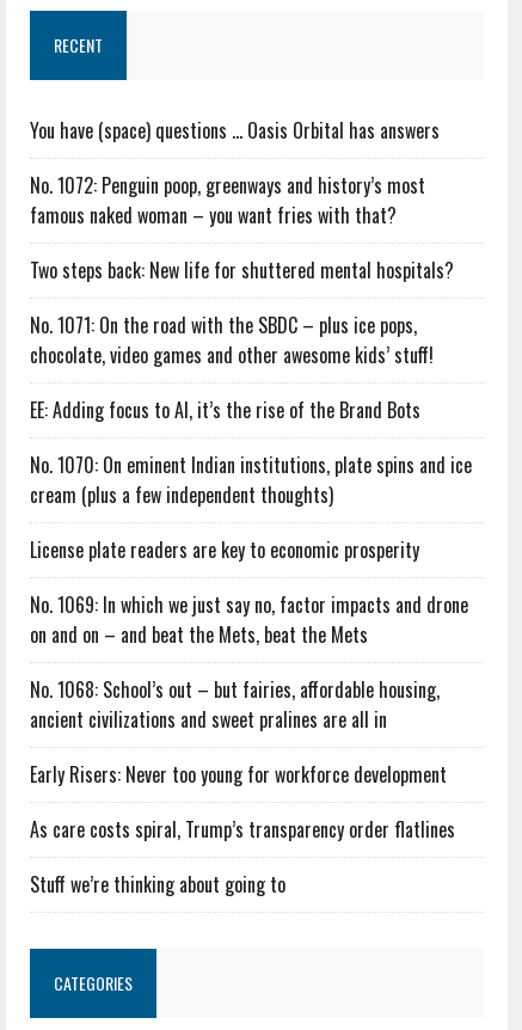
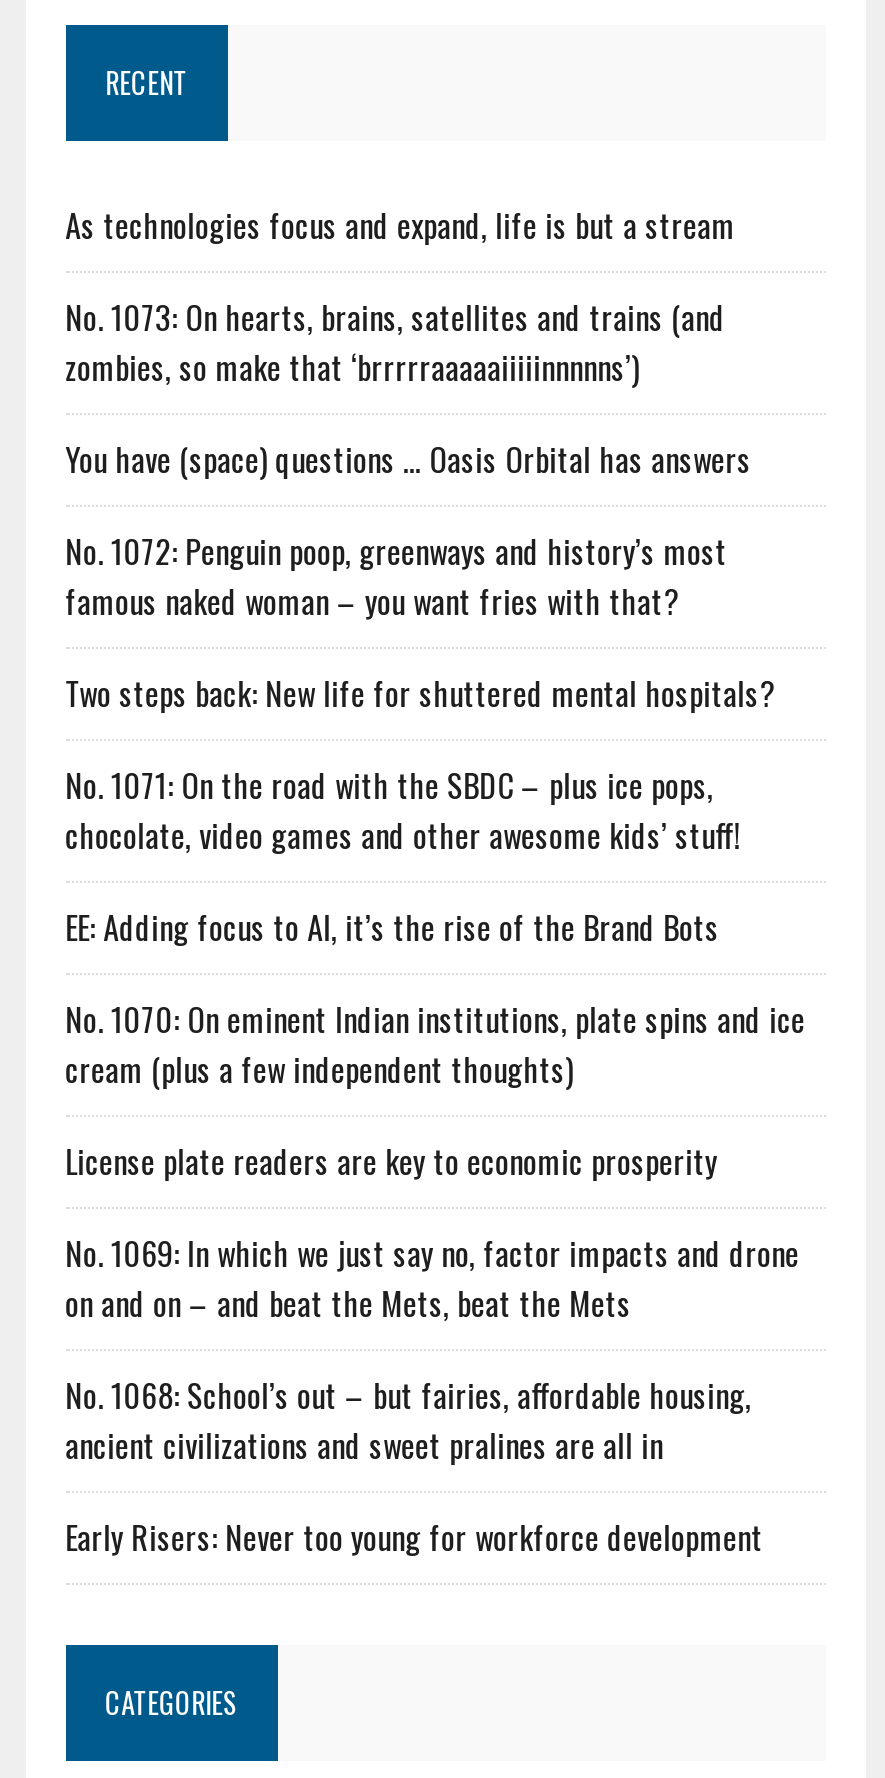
+ As technologies focus and expand, life is but a stream
+ No. 1073: On hearts, brains, satellites and trains (and
+ zombies, so make that ‘brrrrraaaaaiiiiinnnnns’)

moved down: You have (space) questions … Oasis Orbital has answers | No. 1072: Penguin poop, greenways and history’s most | famous naked woman – you want fries with that? | ... | ancient civilizations and sweet pralines are all in | Early Risers: Never too young for workforce development

- As care costs spiral, Trump’s transparency order flatlines
- Stuff we’re thinking about going to
